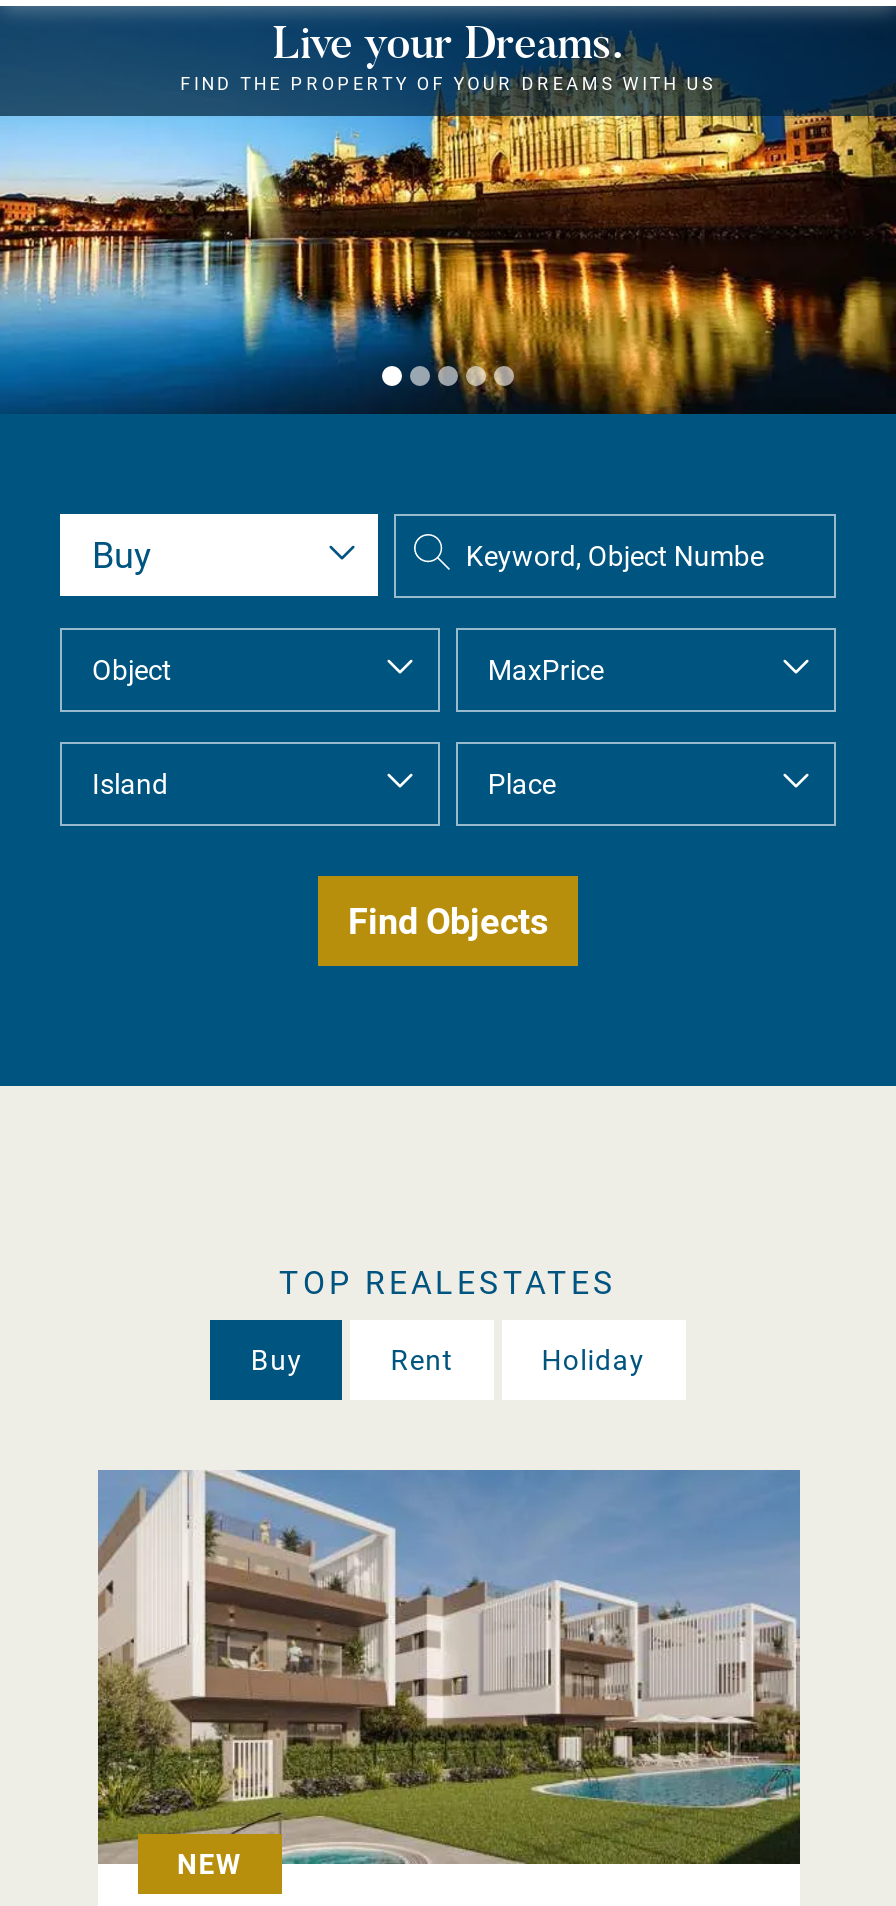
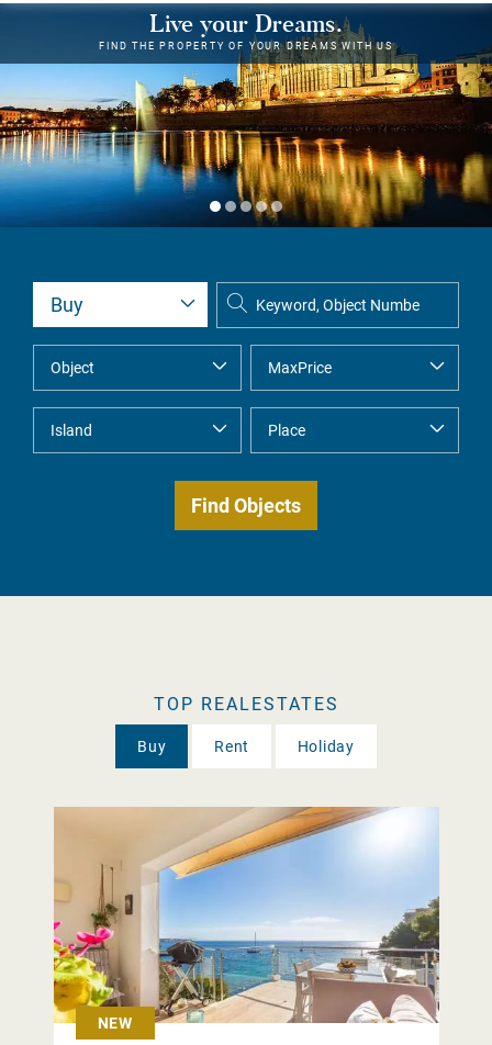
- [image]
+ [image]
